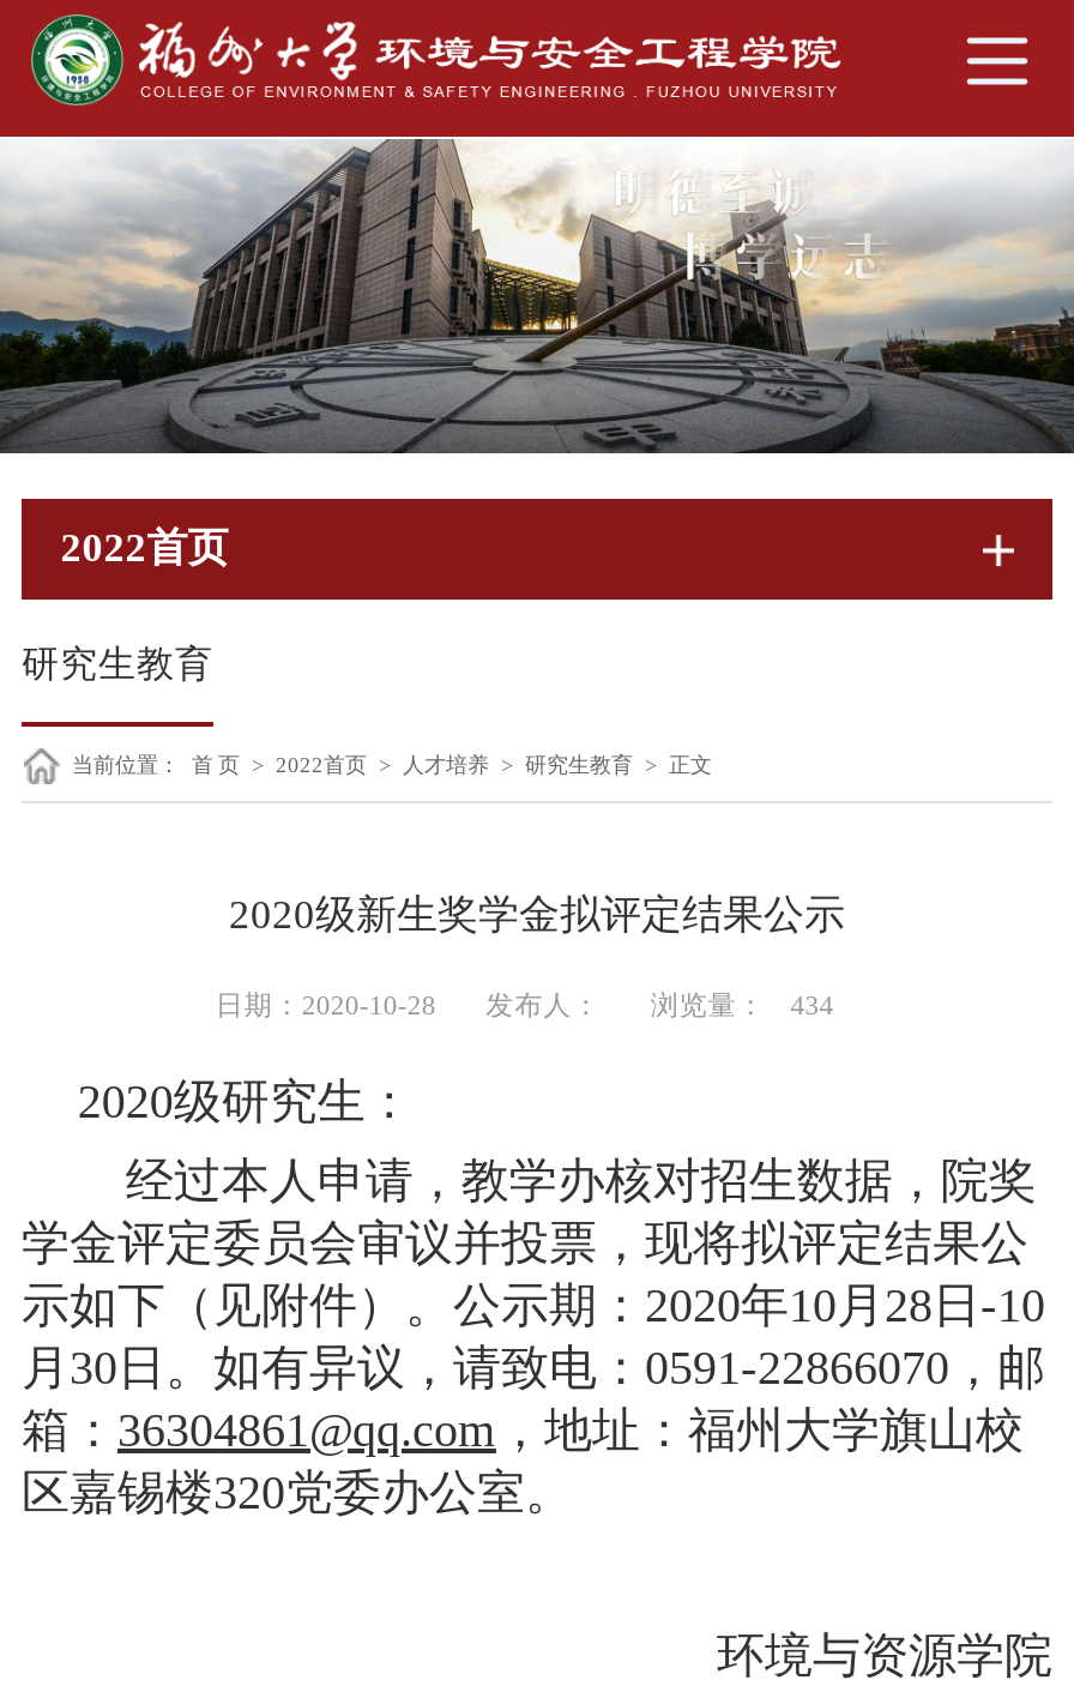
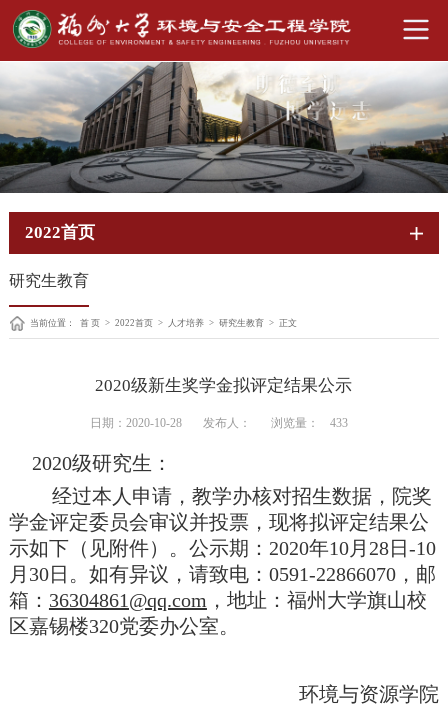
- 日期：2020-10-28 发布人： 浏览量： 434
+ 日期：2020-10-28 发布人： 浏览量： 433
